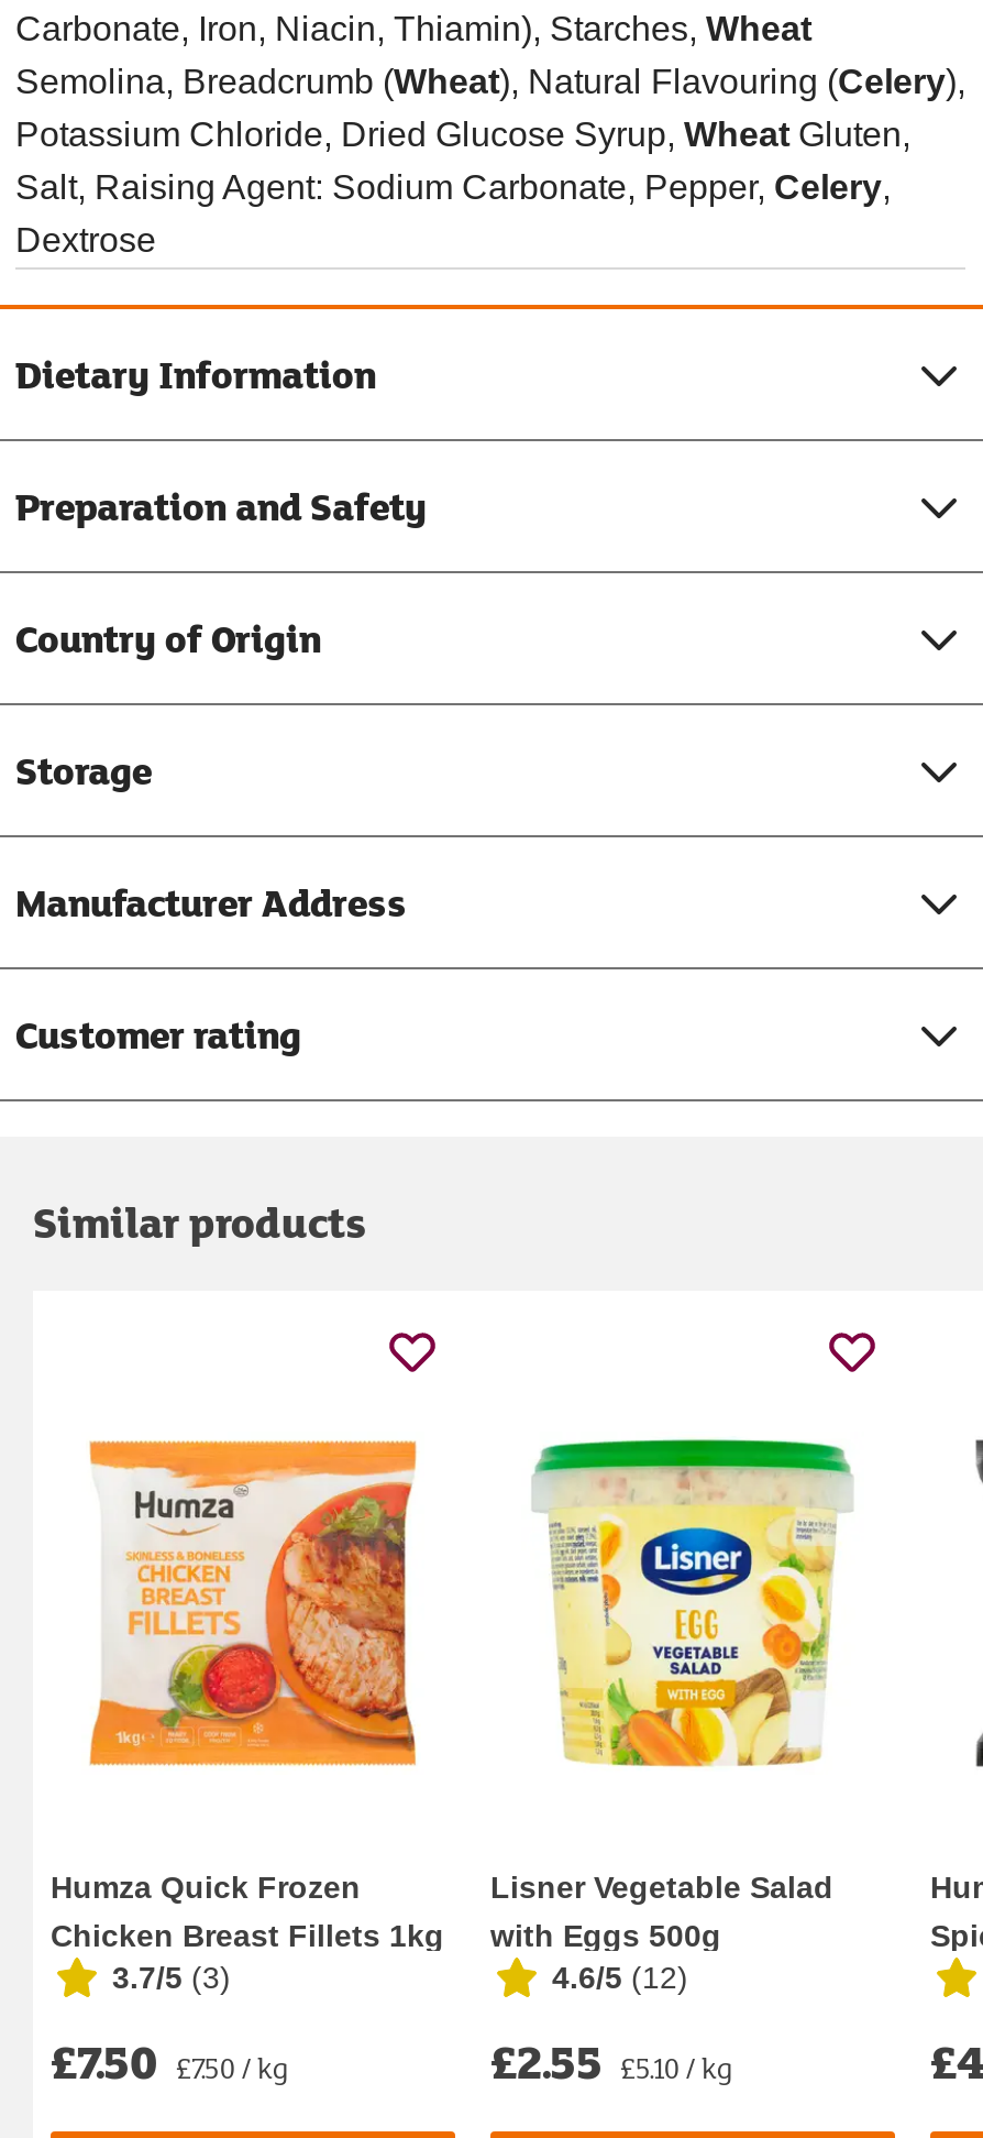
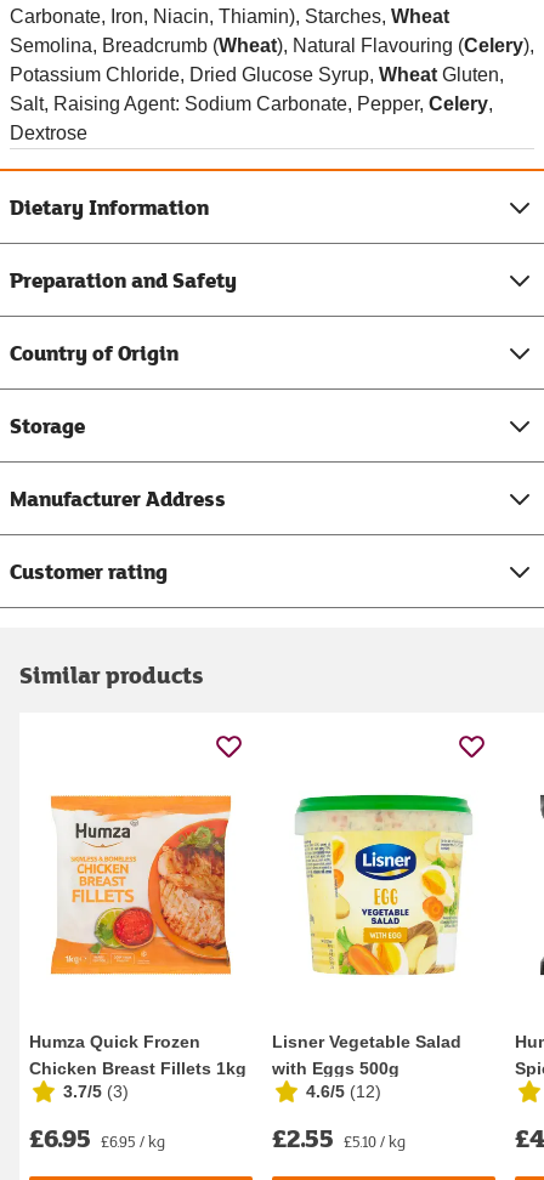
- £7.50 £7.50 / kg
+ £6.95 £6.95 / kg
